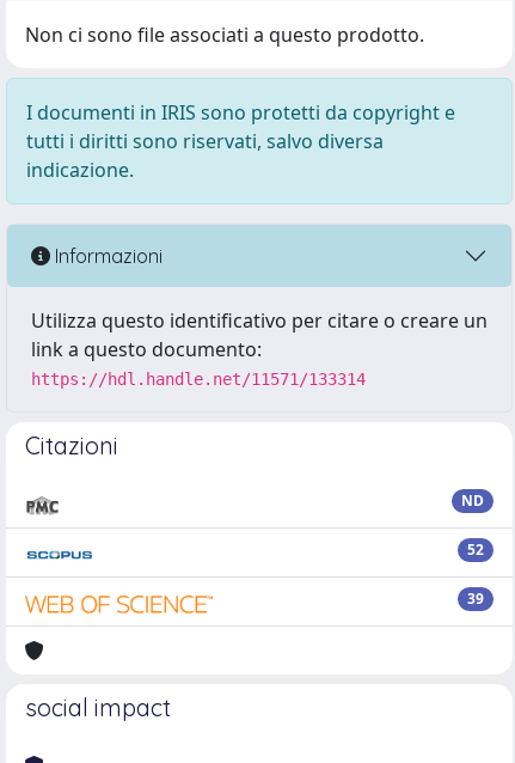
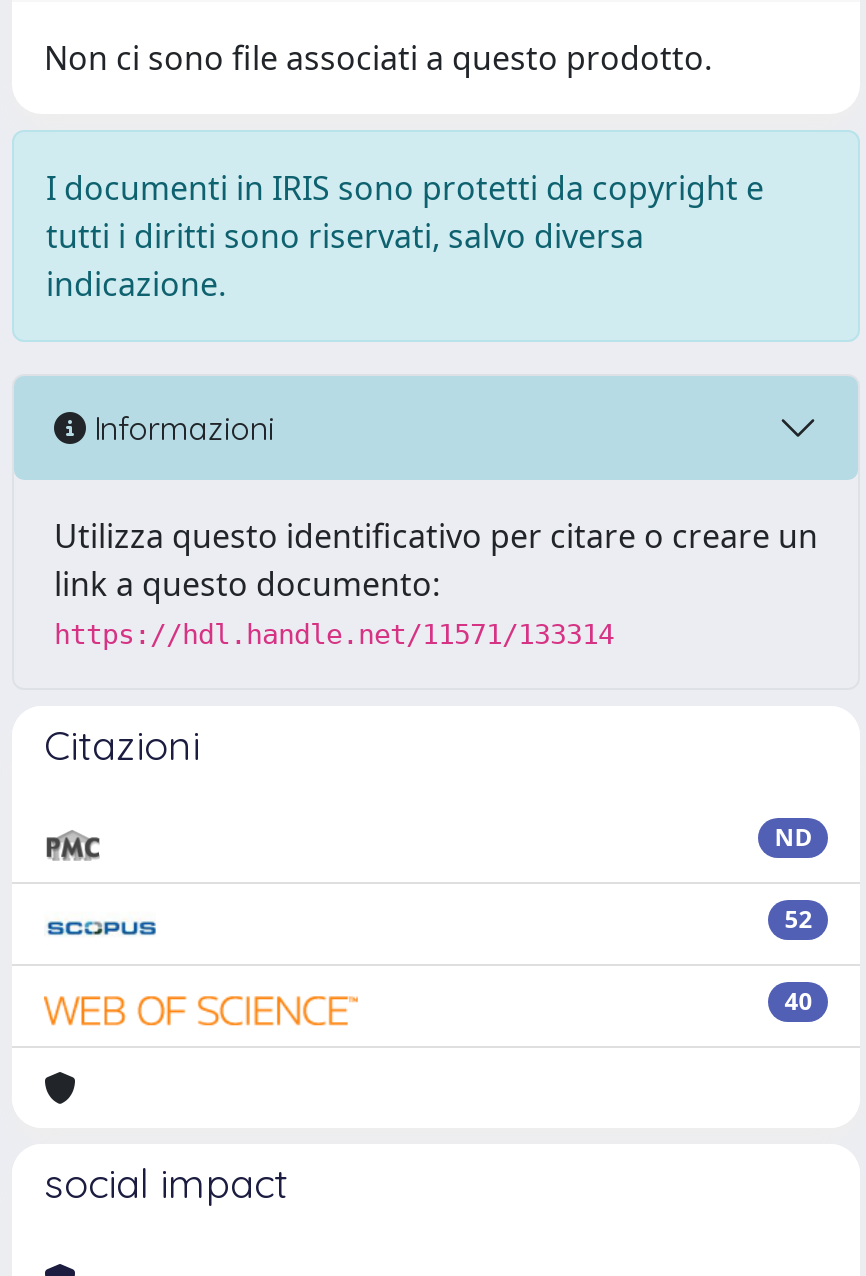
- 39
+ 40
